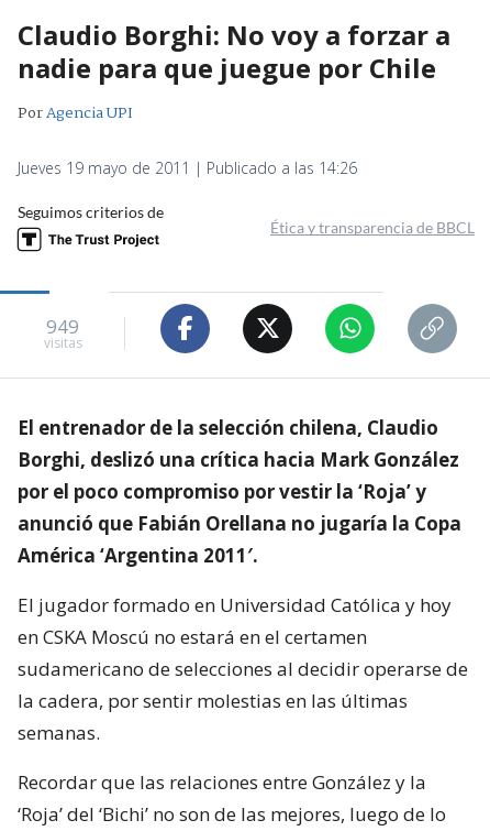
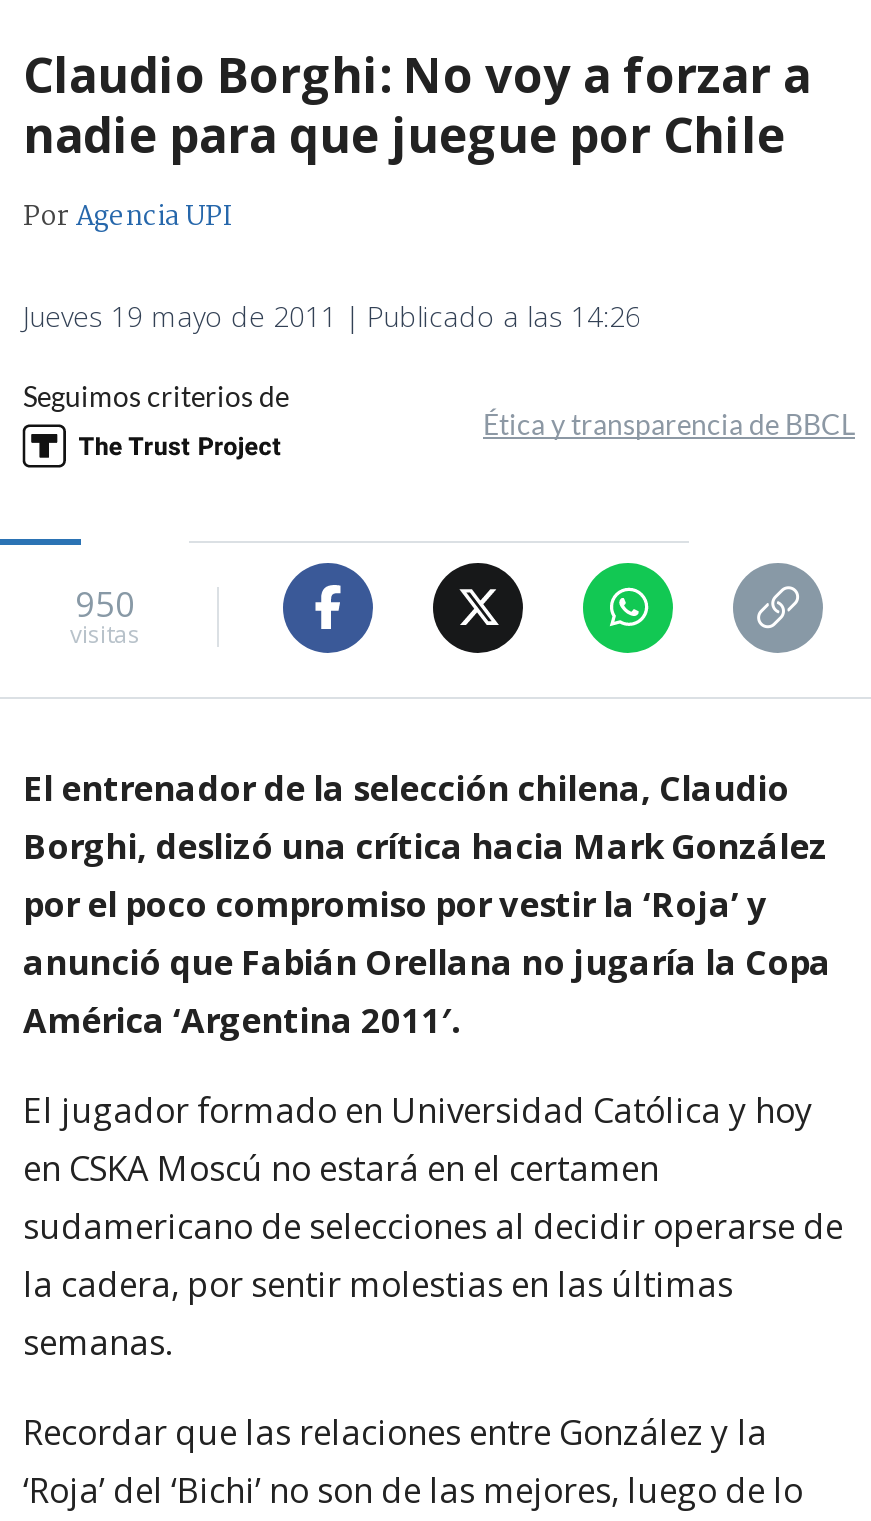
- 949
+ 950
